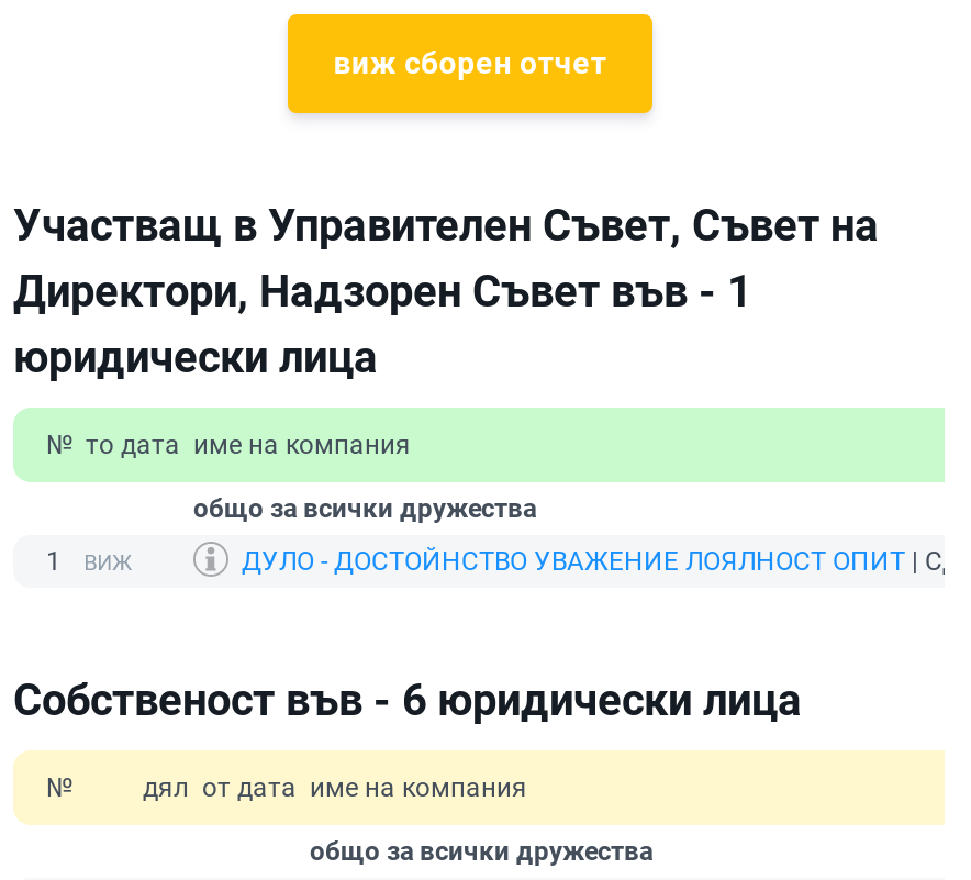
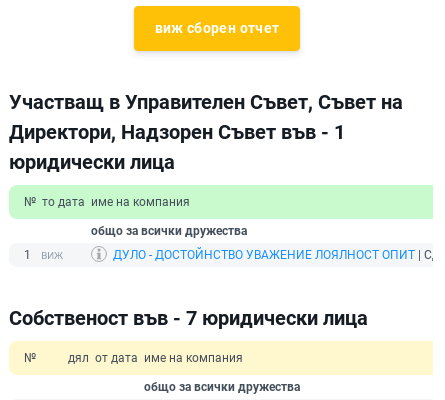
- Собственост във - 6 юридически лица
+ Собственост във - 7 юридически лица
